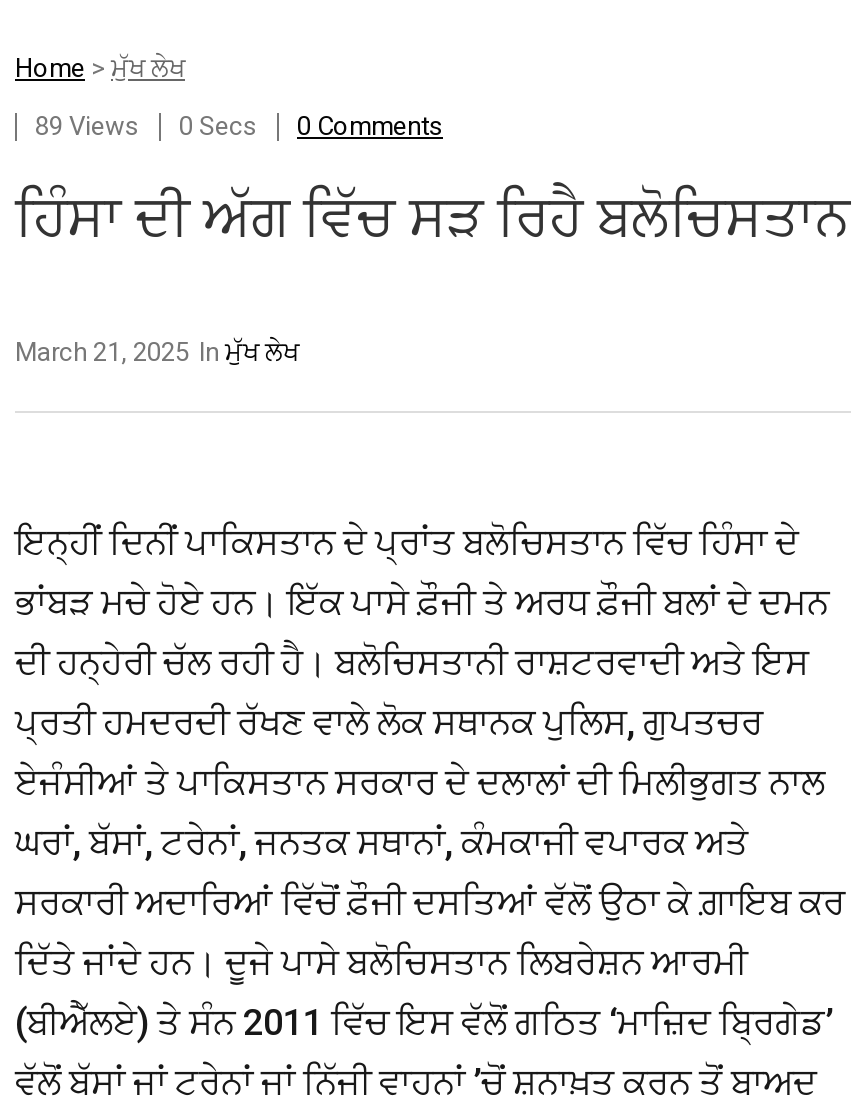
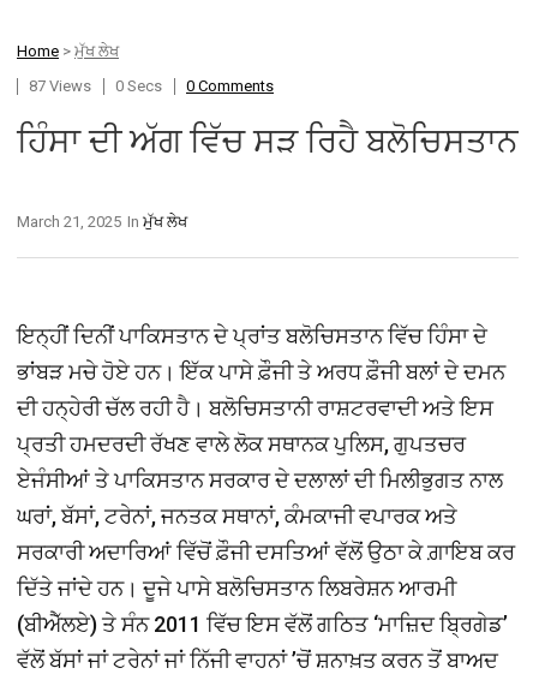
- 89 Views 0 Secs 0 Comments
+ 87 Views 0 Secs 0 Comments
